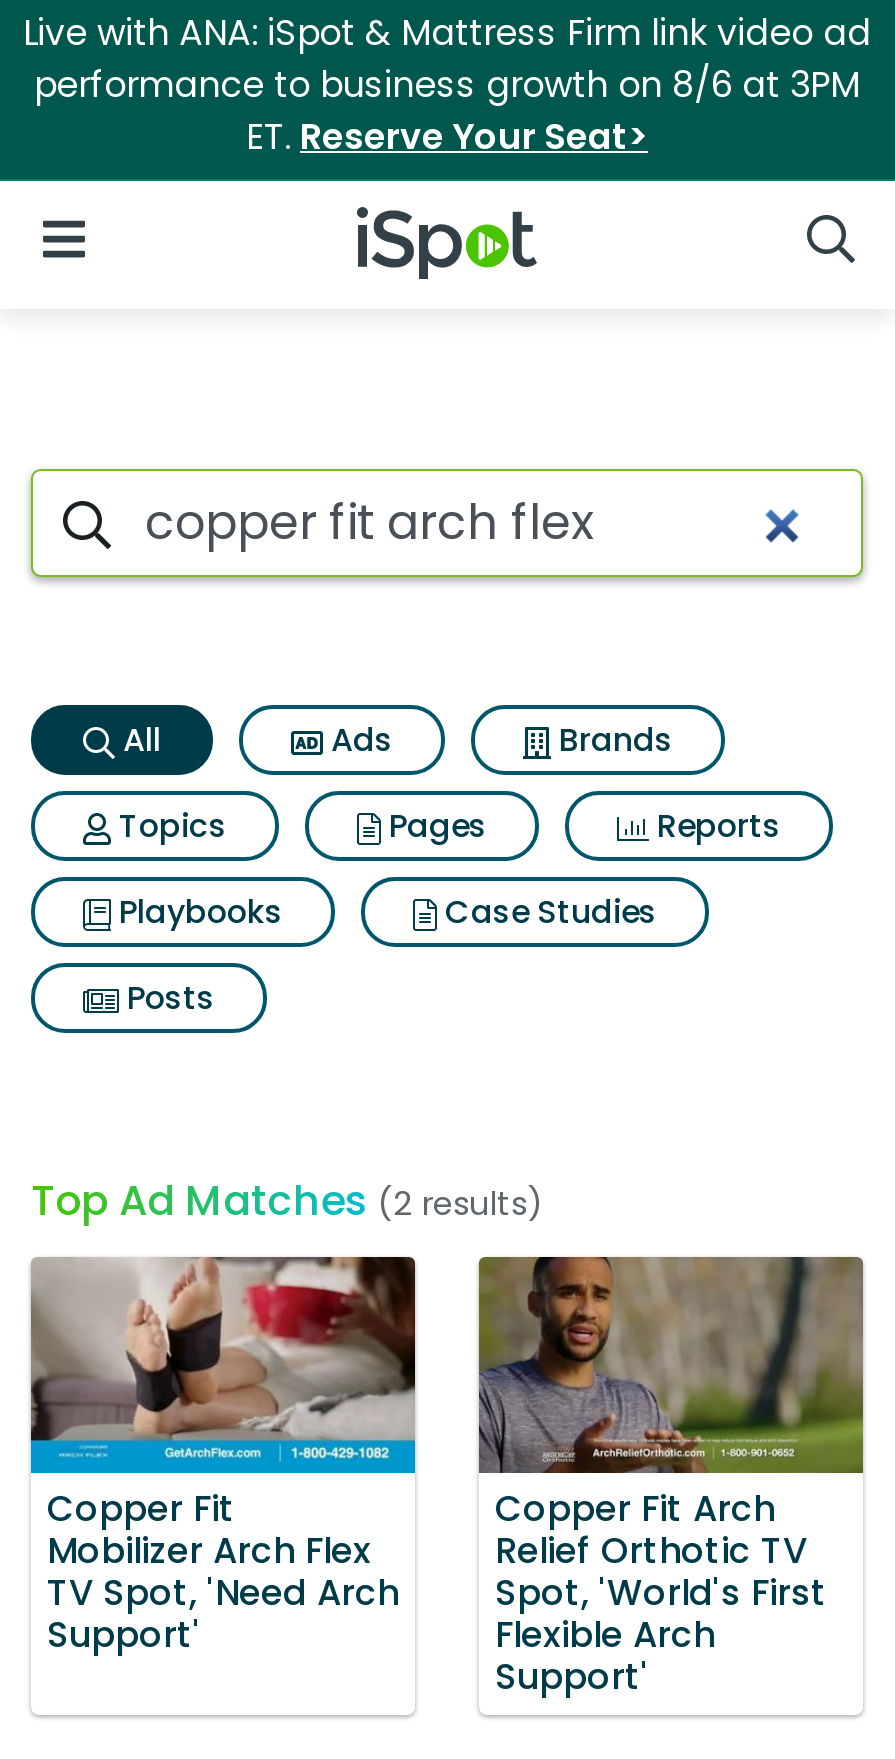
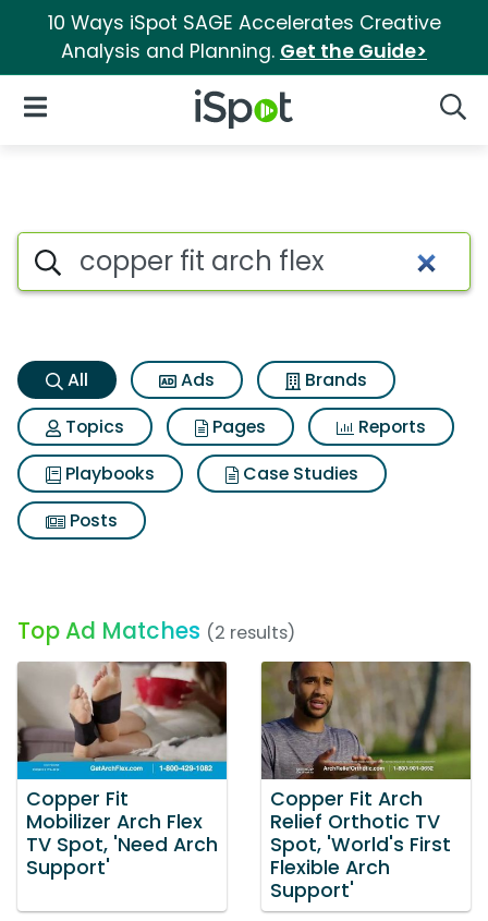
- Live with ANA: iSpot & Mattress Firm link video ad
- performance to business growth on 8/6 at 3PM
- ET. Reserve Your Seat>
+ 10 Ways iSpot SAGE Accelerates Creative
+ Analysis and Planning. Get the Guide>
